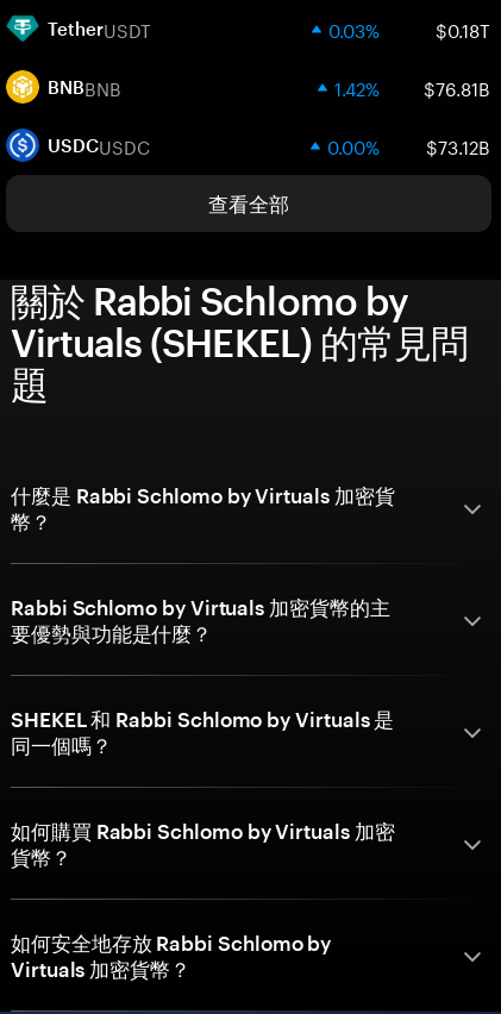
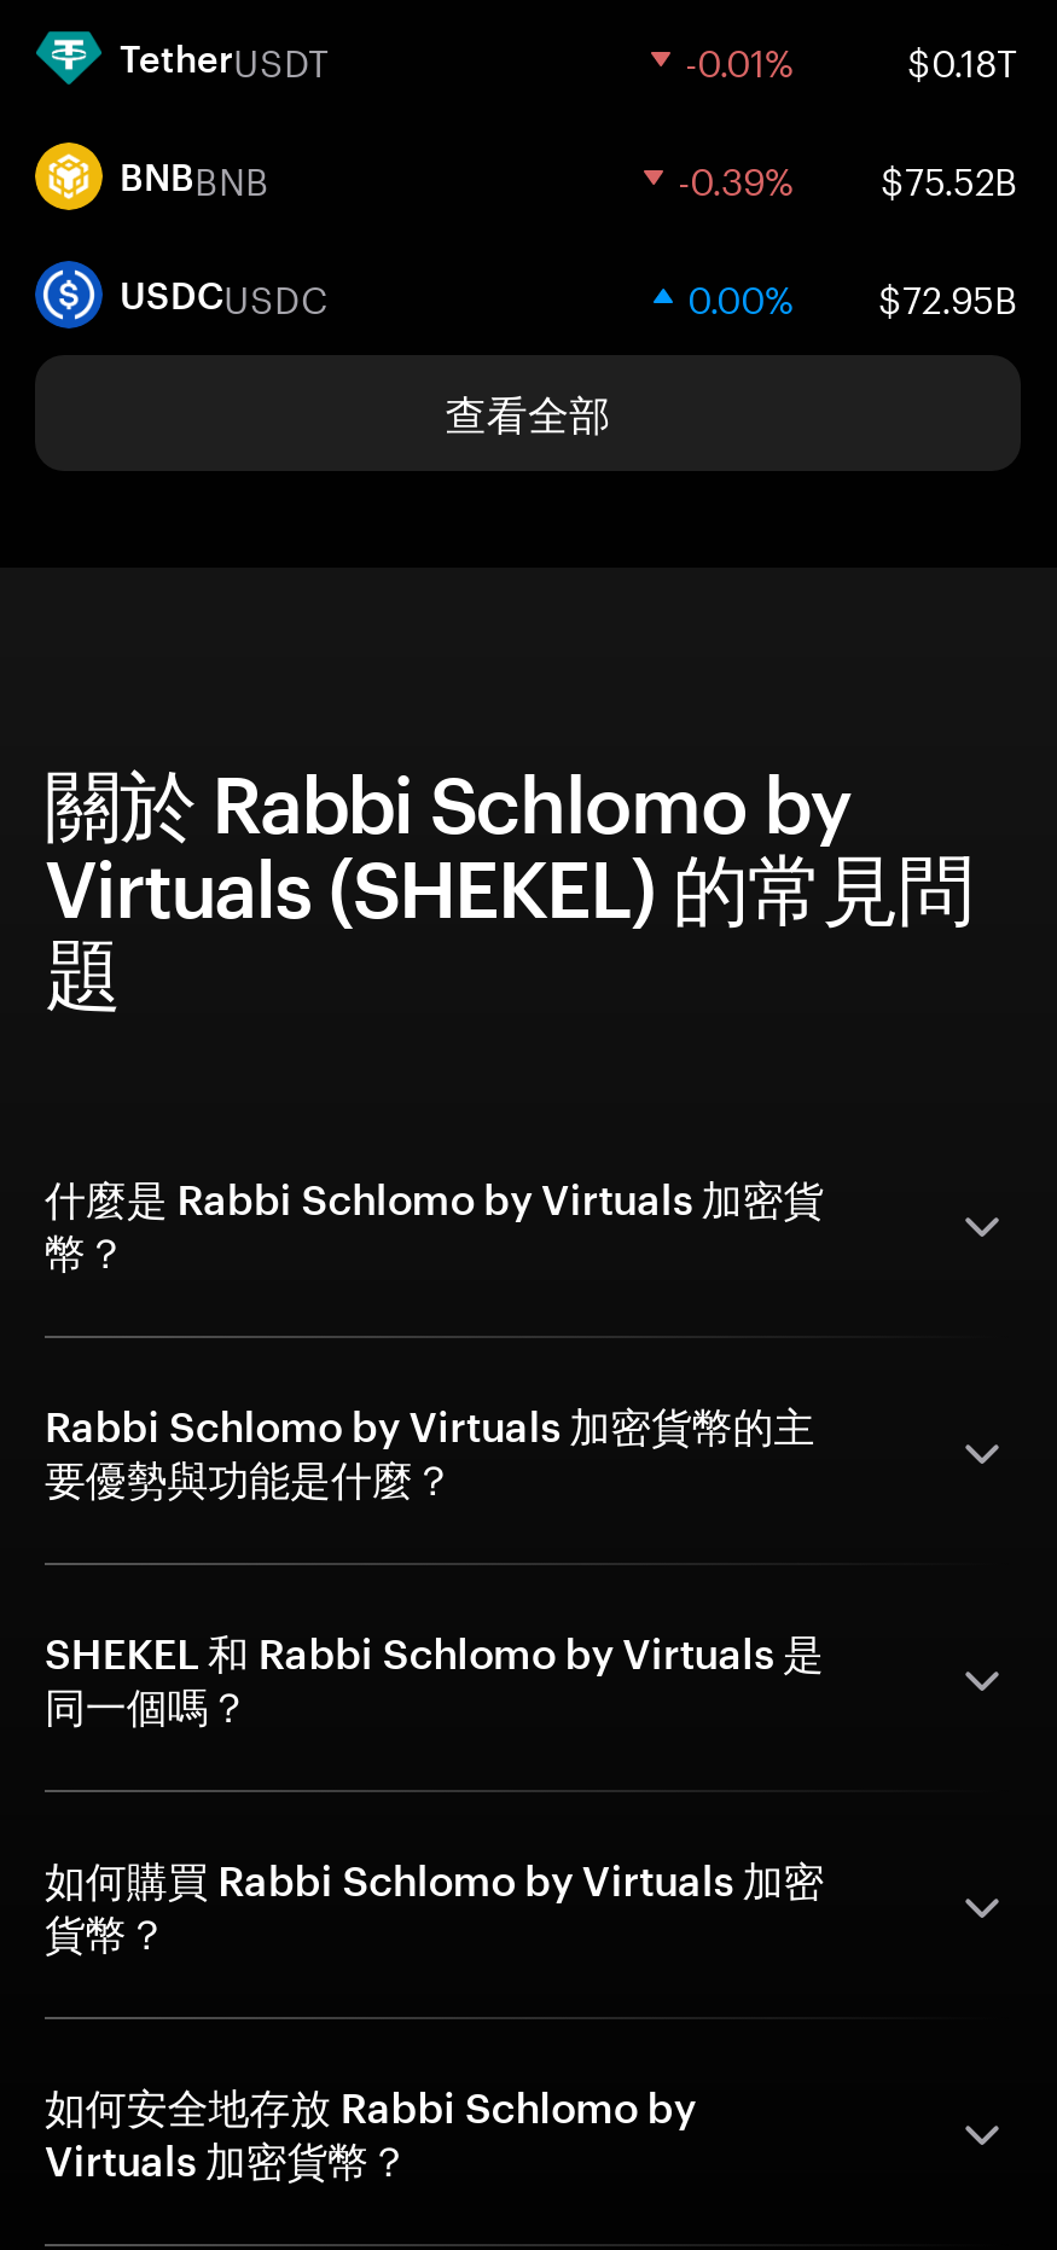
- 0.03% $0.18T
+ -0.01% $0.18T

- 1.42%
- $76.81B
+ -0.39%
+ $75.52B

- 0.00% $73.12B
+ 0.00% $72.95B
